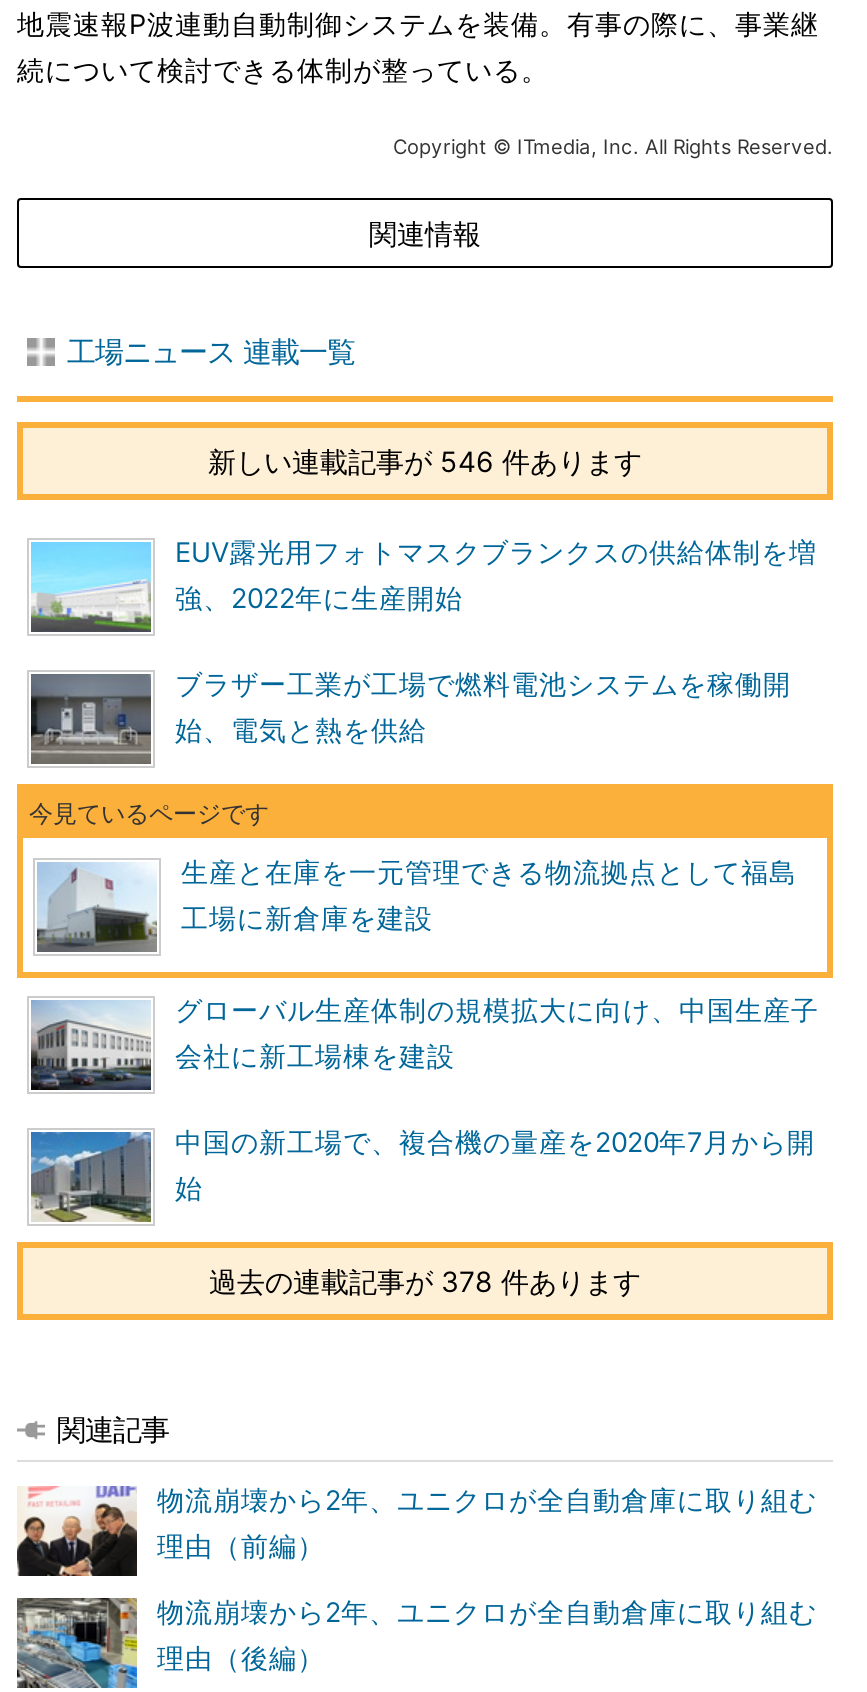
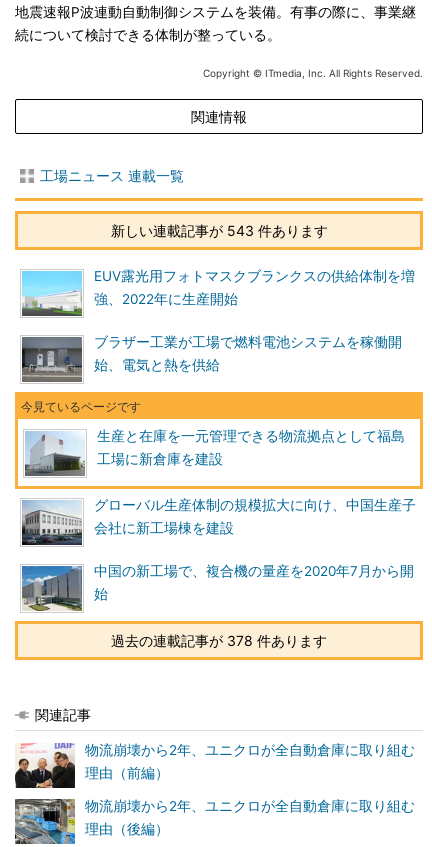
- 新しい連載記事が 546 件あります
+ 新しい連載記事が 543 件あります
